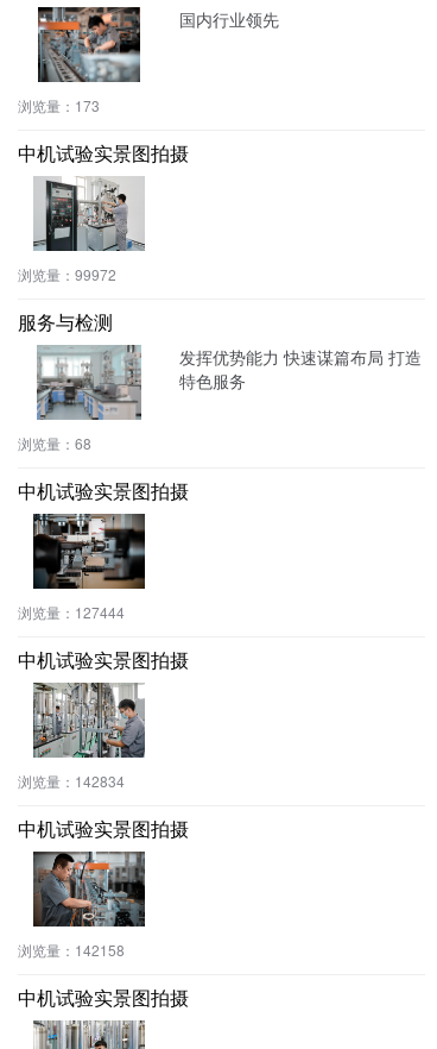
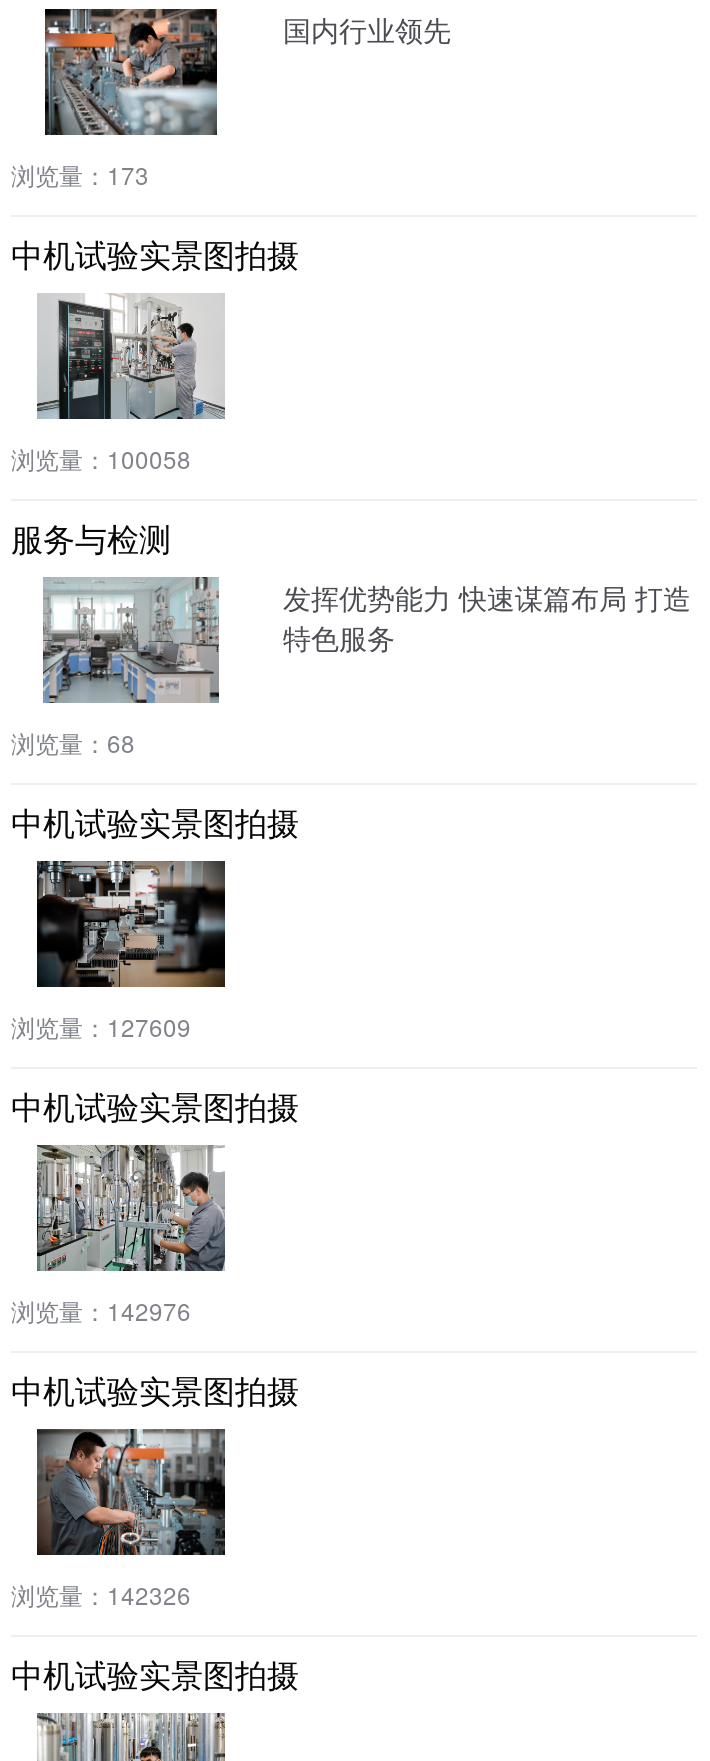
- 浏览量：99972
+ 浏览量：100058

- 浏览量：127444
+ 浏览量：127609

- 浏览量：142834
+ 浏览量：142976

- 浏览量：142158
+ 浏览量：142326
